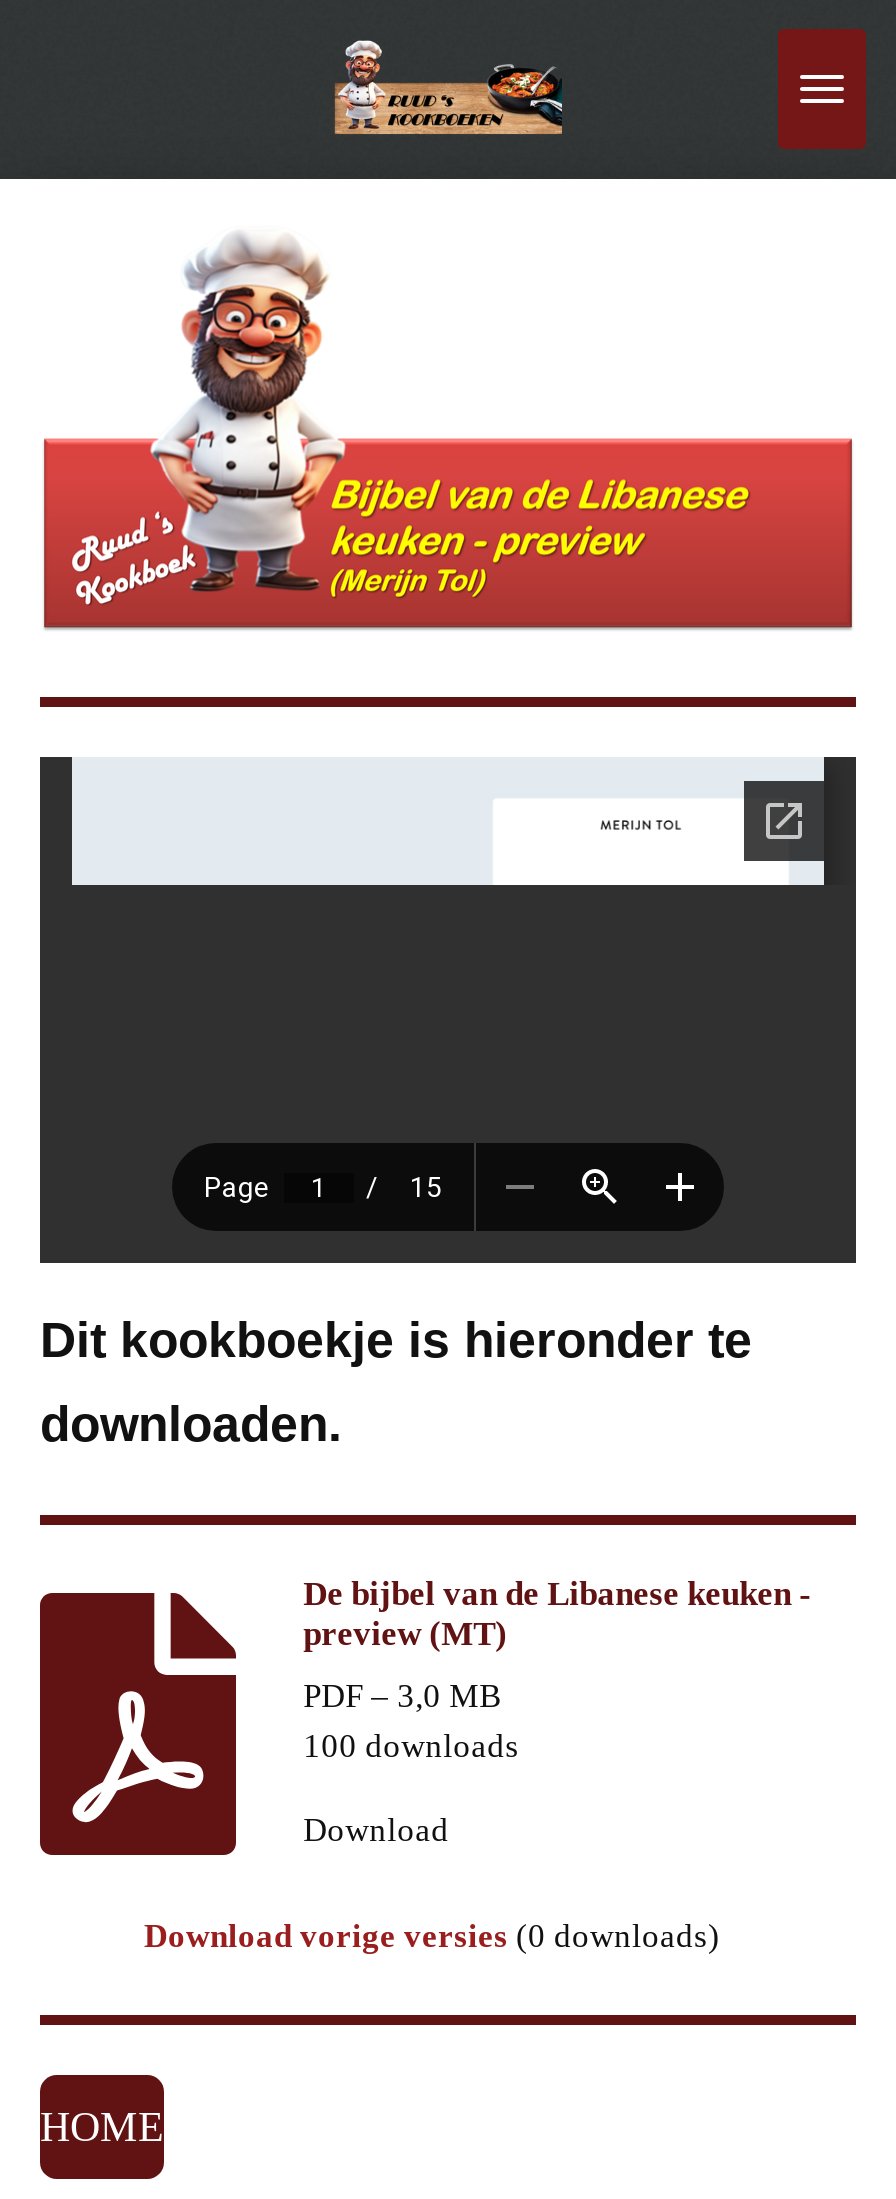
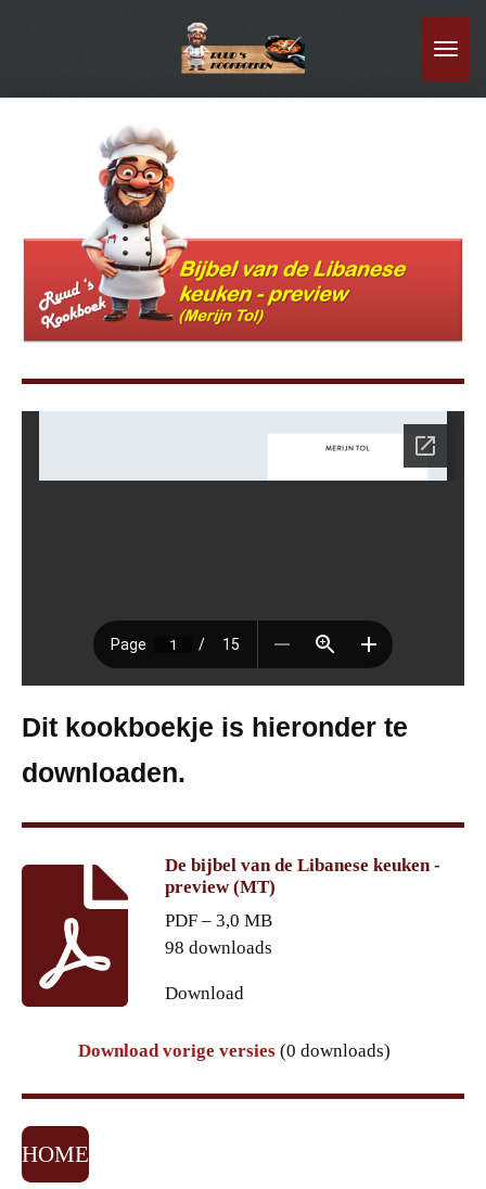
- 100 downloads
+ 98 downloads
